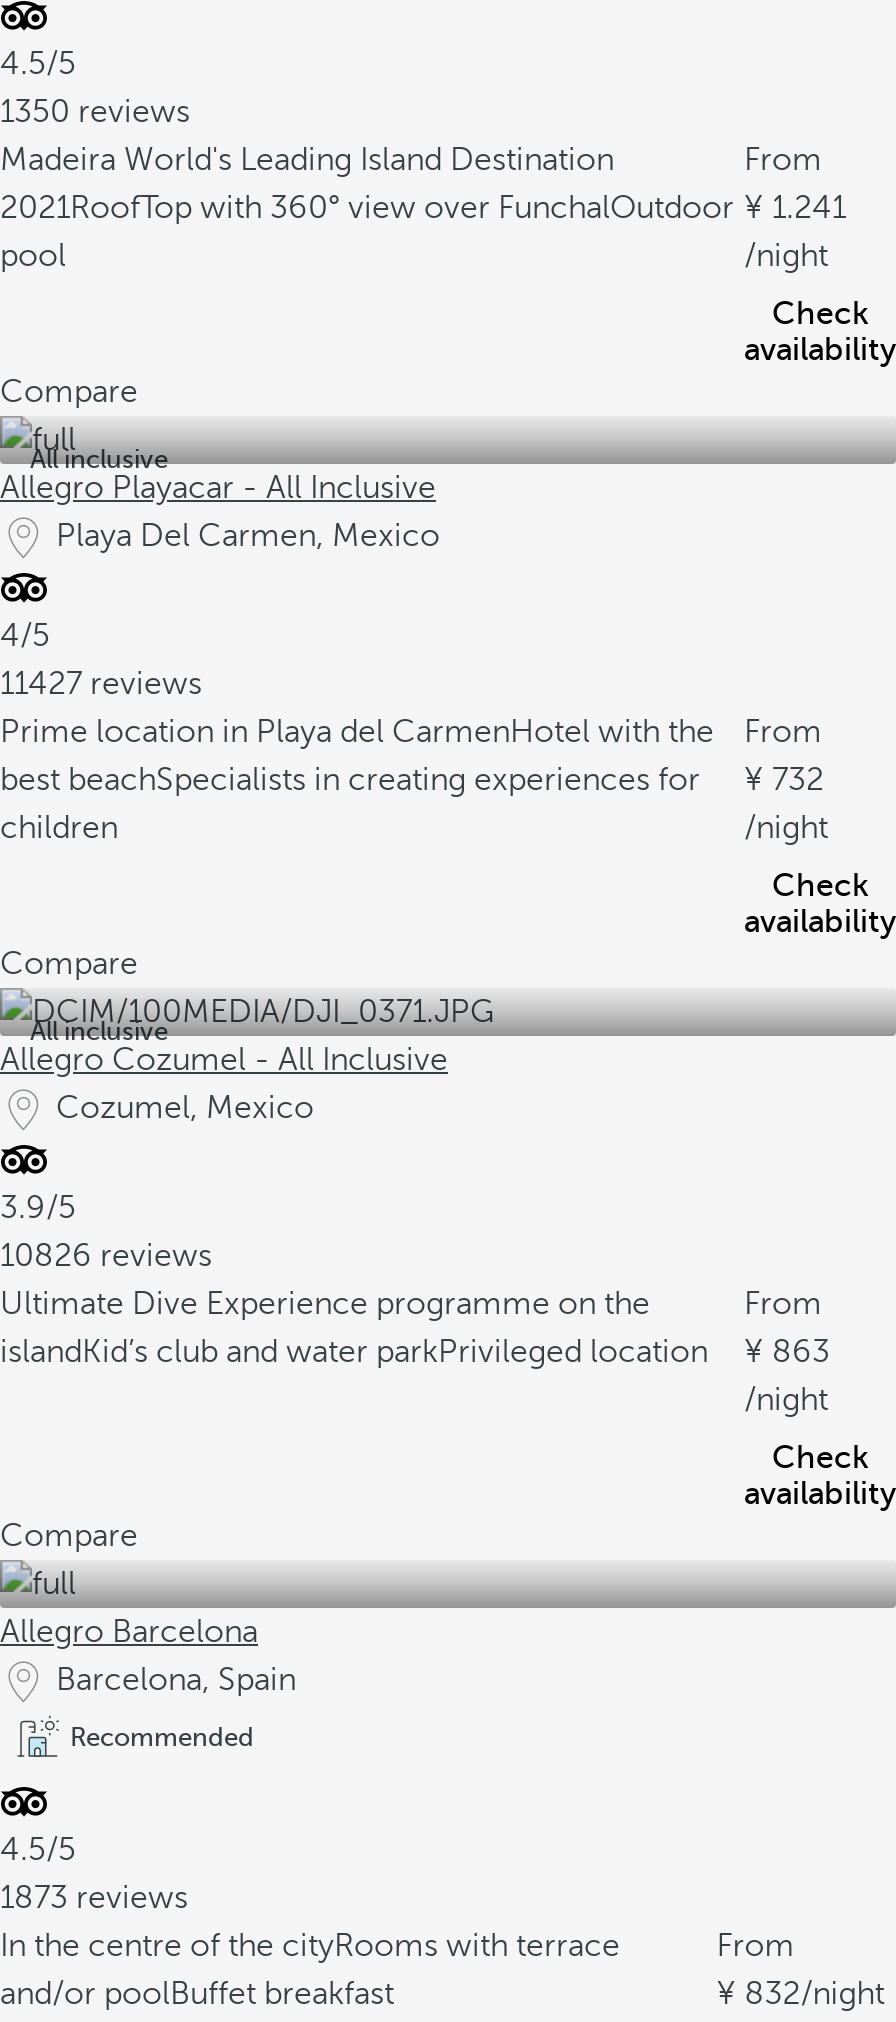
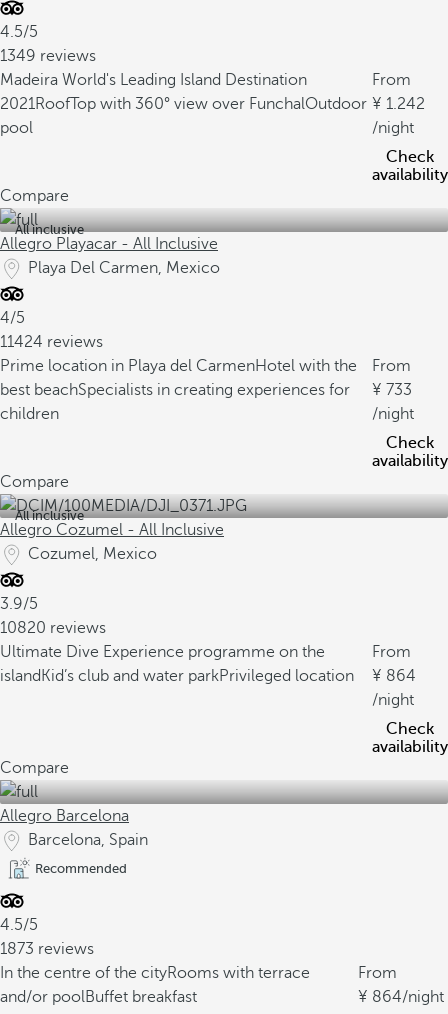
- 1350 reviews
+ 1349 reviews

- 2021RoofTop with 360° view over FunchalOutdoor 1.241
+ 2021RoofTop with 360° view over FunchalOutdoor 1.242

- 11427 reviews
+ 11424 reviews

- best beachSpecialists in creating experiences for 732
+ best beachSpecialists in creating experiences for 733

- 10826 reviews
+ 10820 reviews

- islandKid’s club and water parkPrivileged location 863
+ islandKid’s club and water parkPrivileged location 864

- 832/night
+ 864/night
